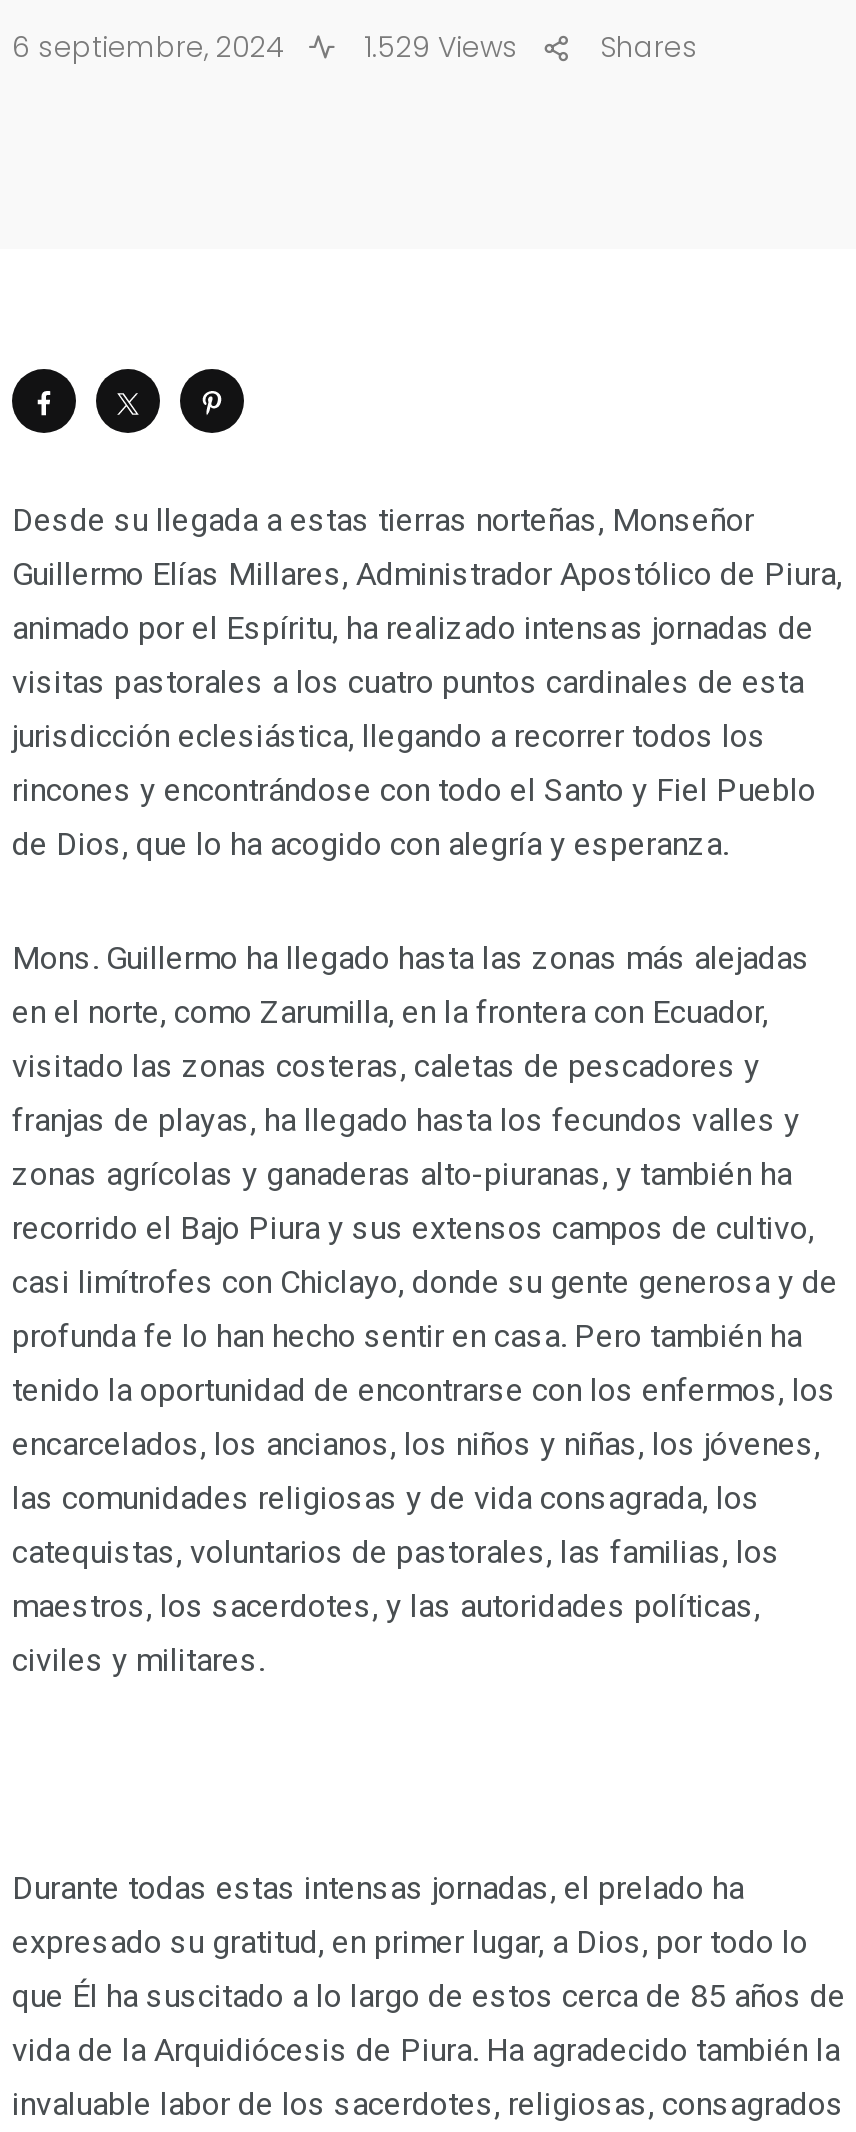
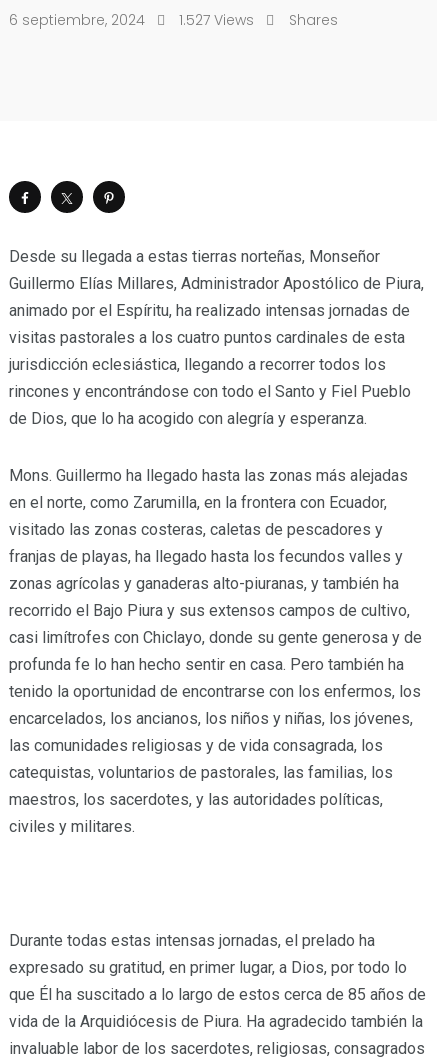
- 1.529 Views
+ 1.527 Views
